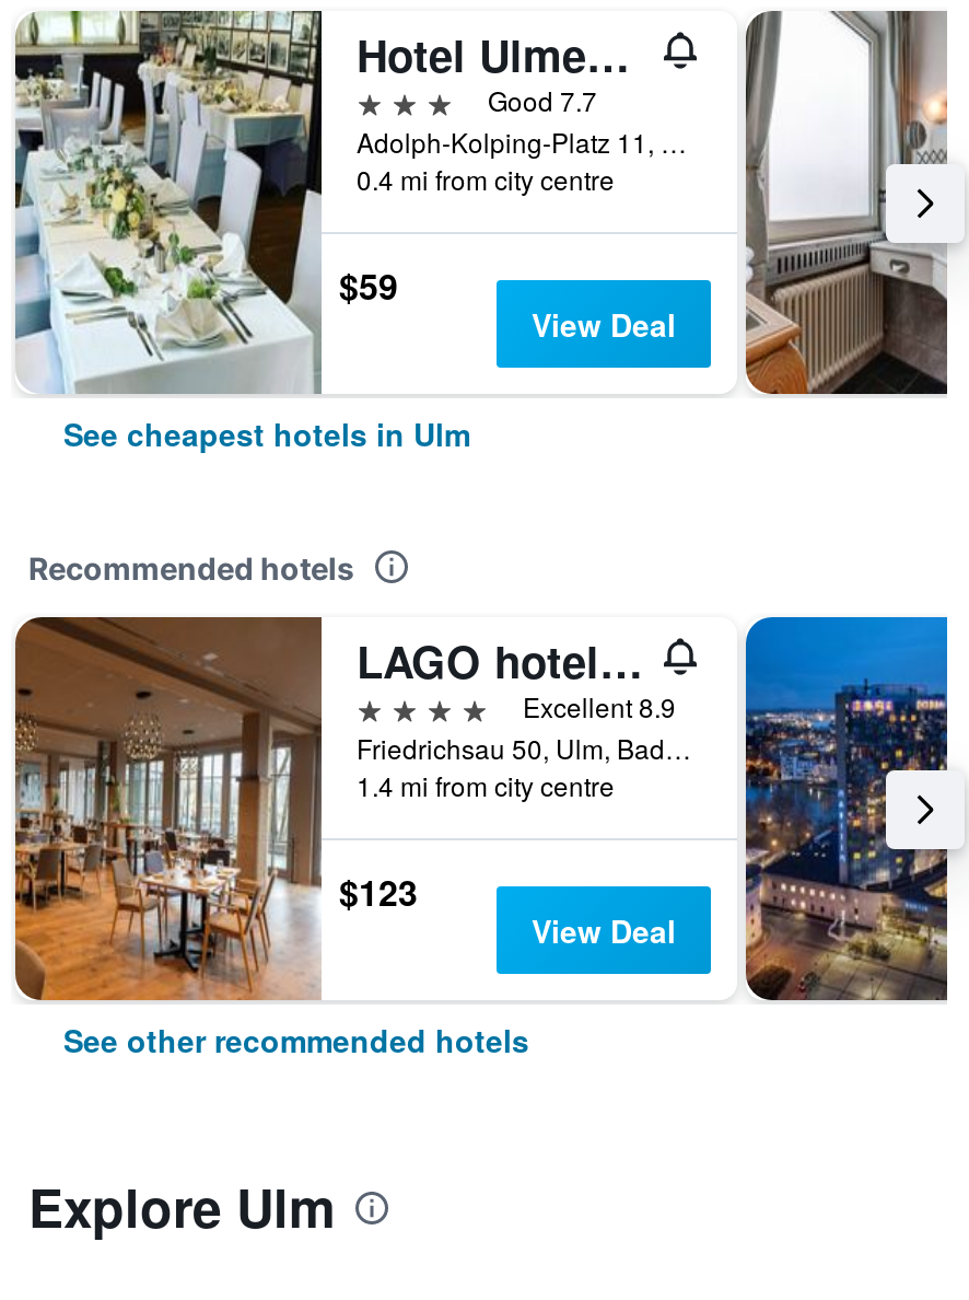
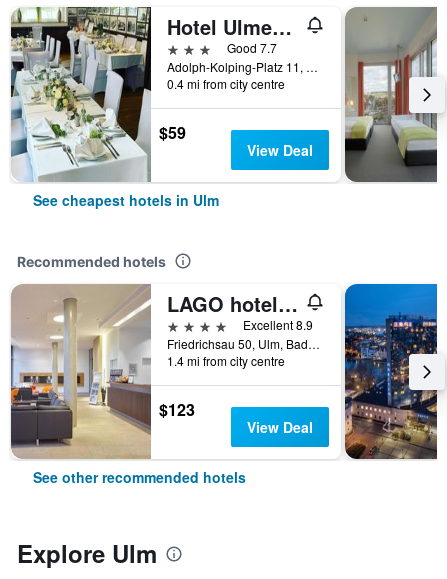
- [image]
+ [image]

- [image]
+ [image]
